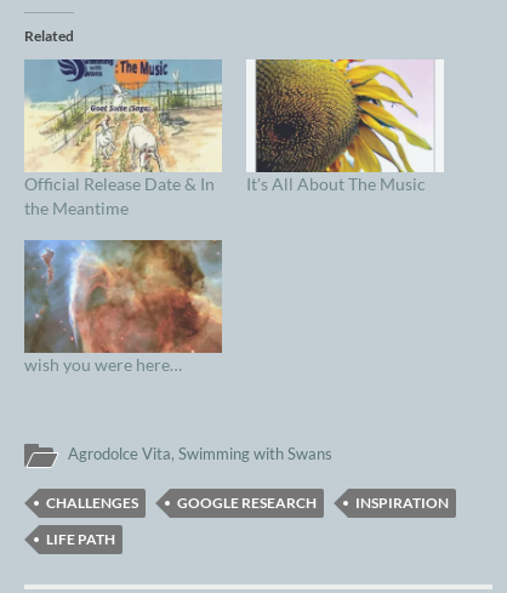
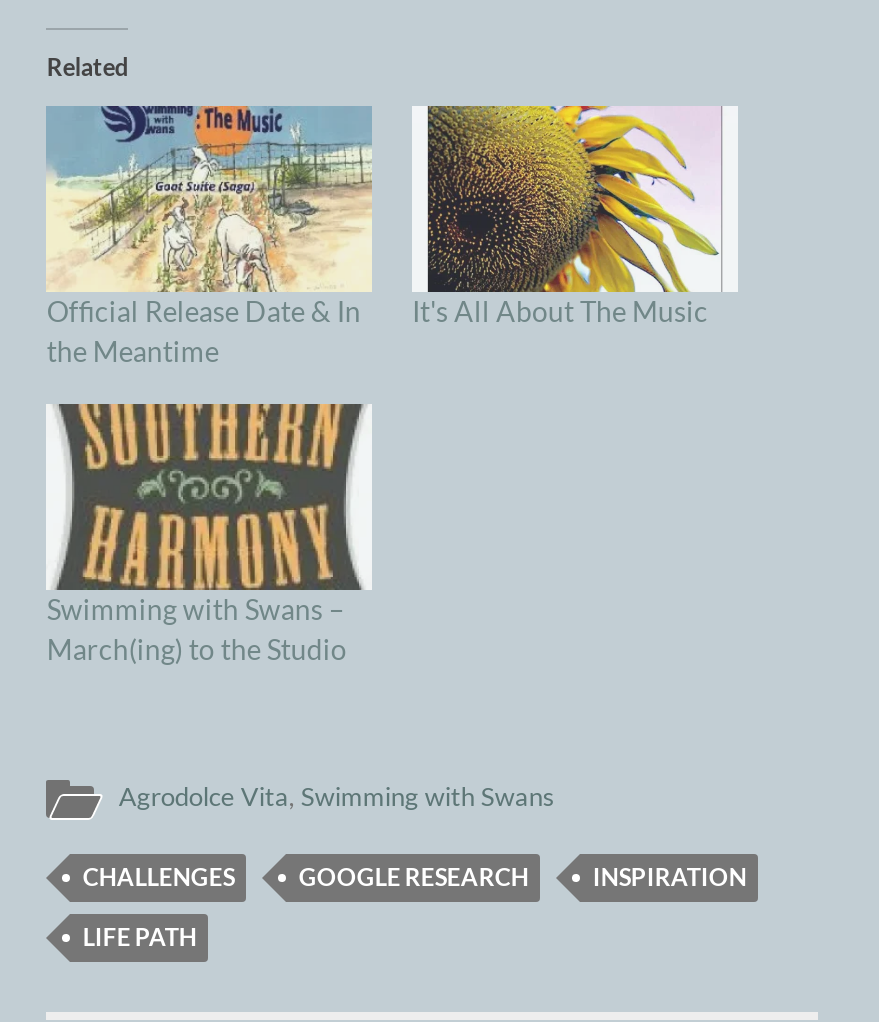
- [image]
- wish you were here…
+ [image]
+ Swimming with Swans –
+ March(ing) to the Studio
